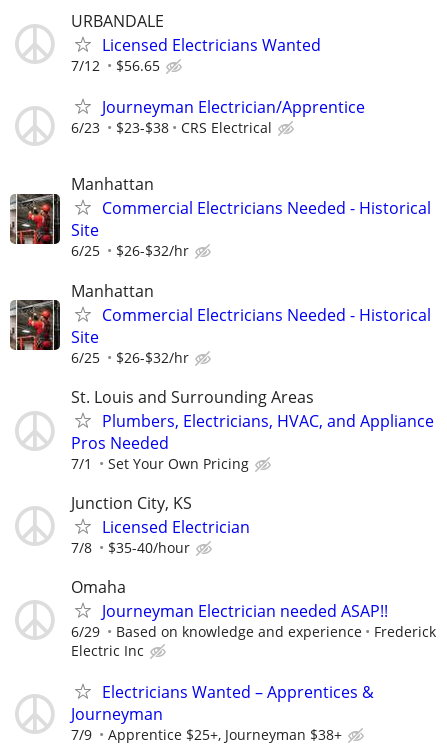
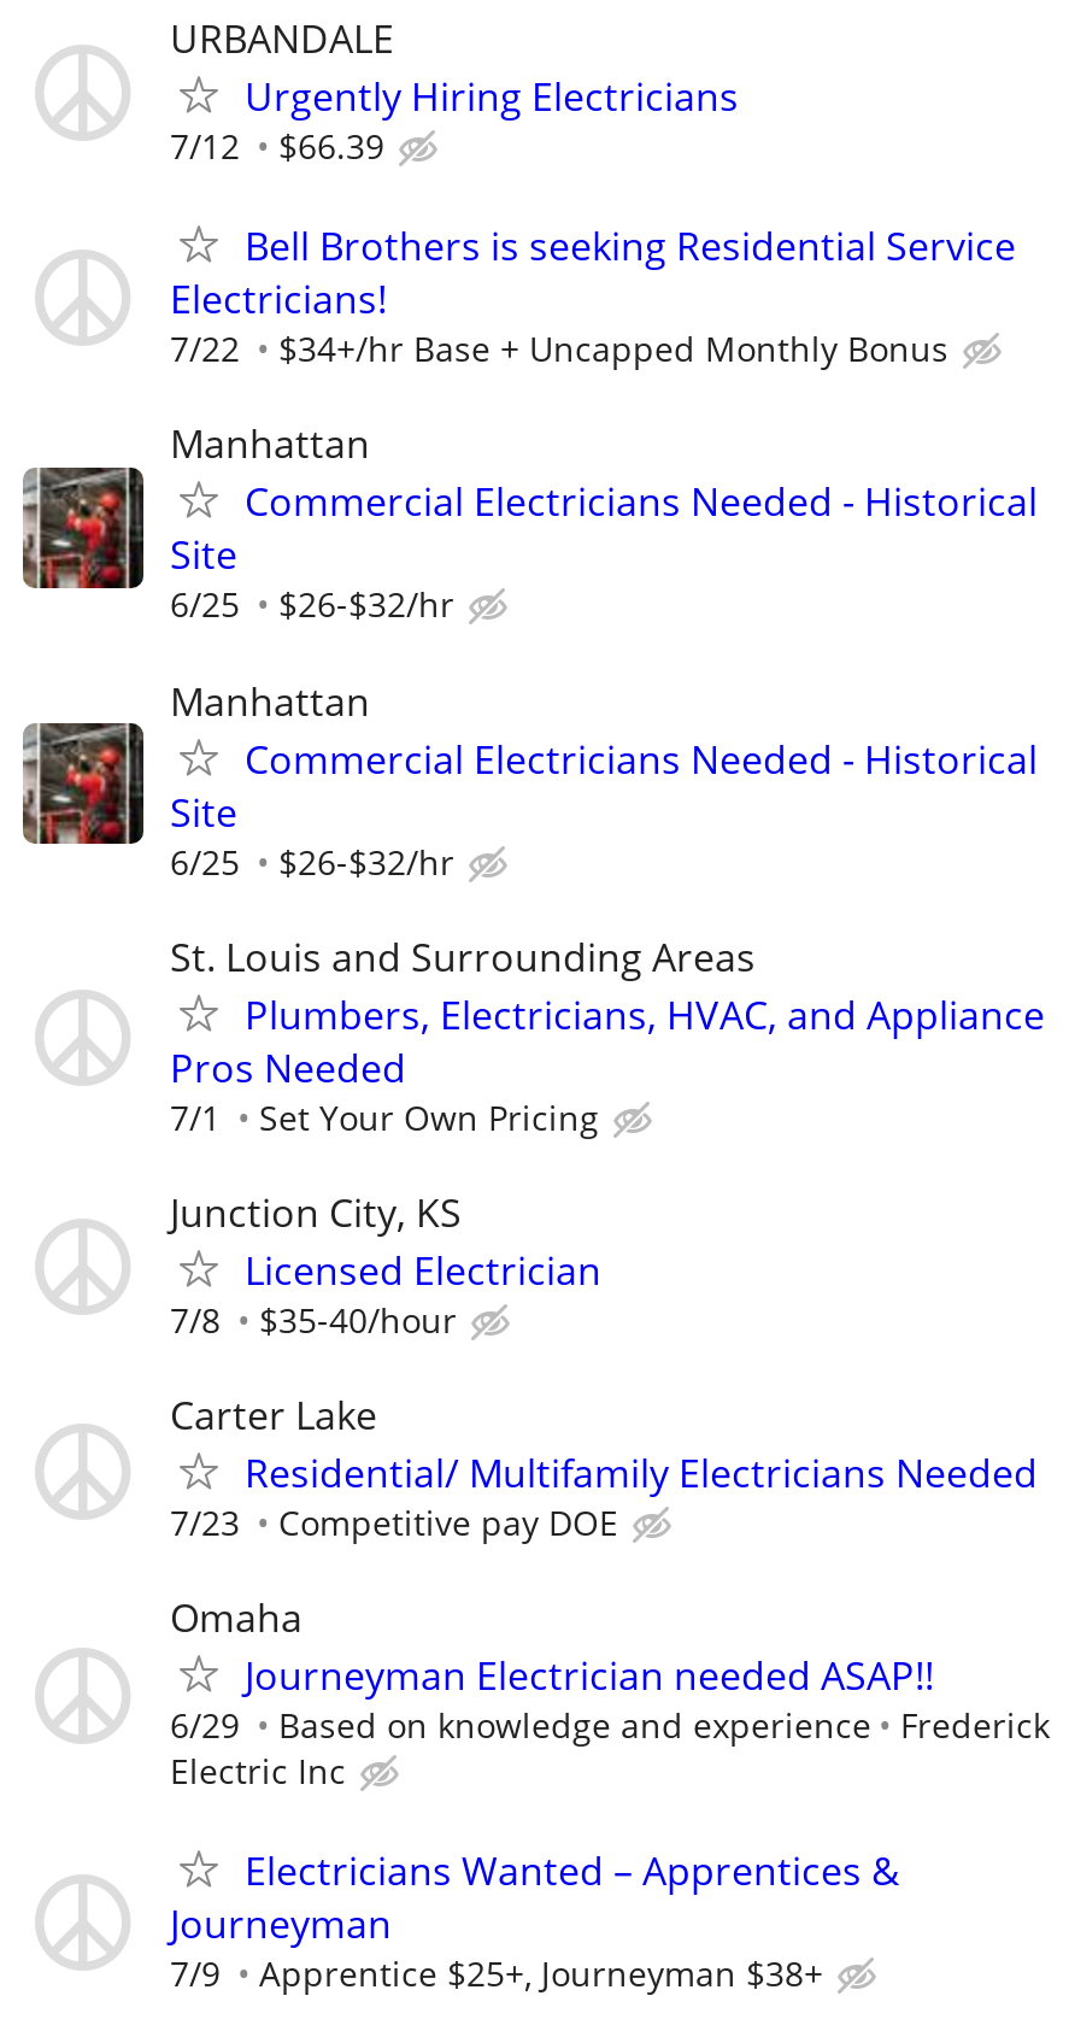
- Licensed Electricians Wanted
+ Urgently Hiring Electricians

- 7/12 $56.65
+ 7/12 $66.39

- Journeyman Electrician/Apprentice
- 6/23
- $23-$38
- CRS Electrical
+ Bell Brothers is seeking Residential Service
+ Electricians!
+ 7/22
+ $34+/hr Base + Uncapped Monthly Bonus

+ Carter Lake
+ Residential/ Multifamily Electricians Needed
+ 7/23
+ Competitive pay DOE
